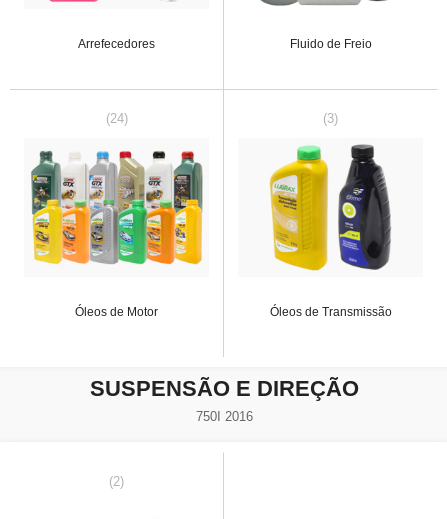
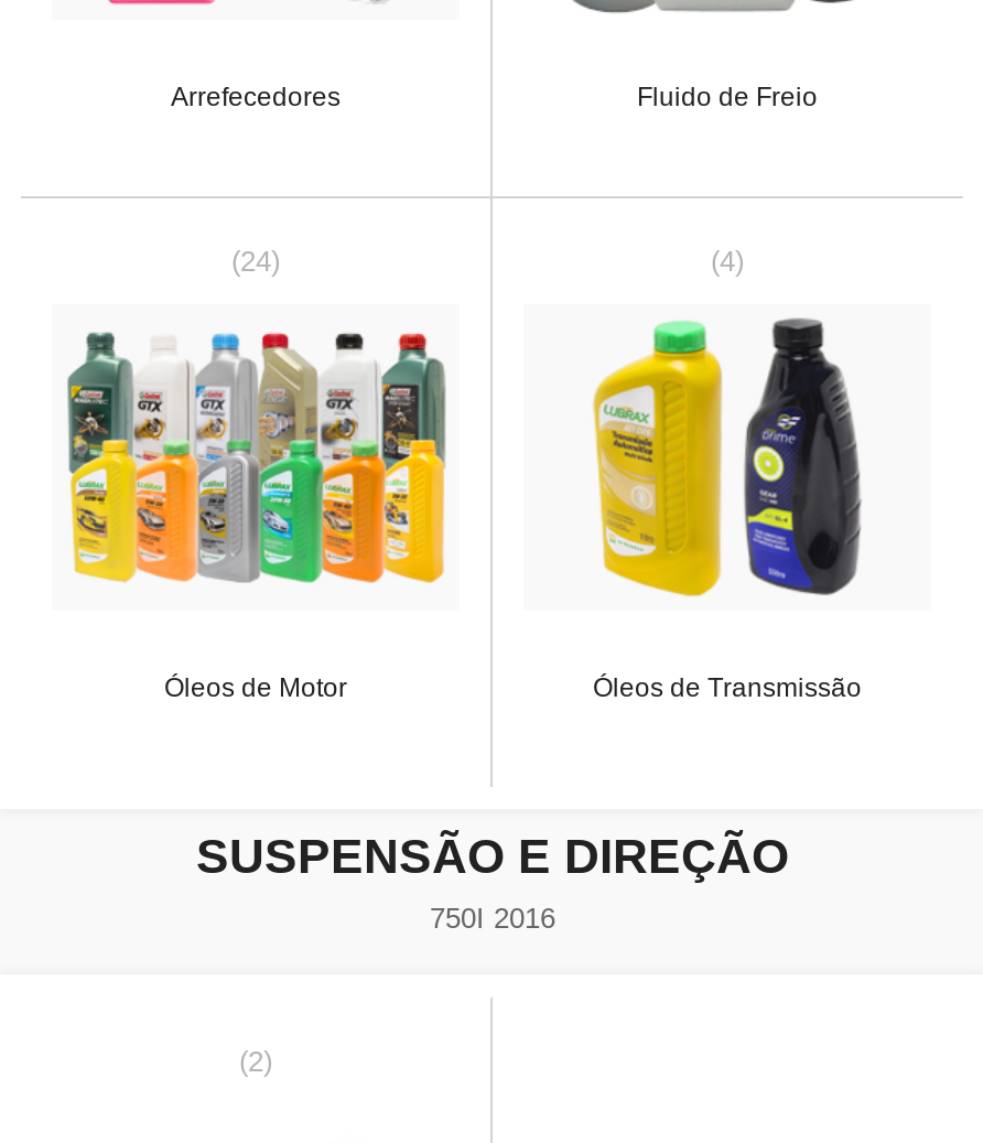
- (3)
+ (4)
